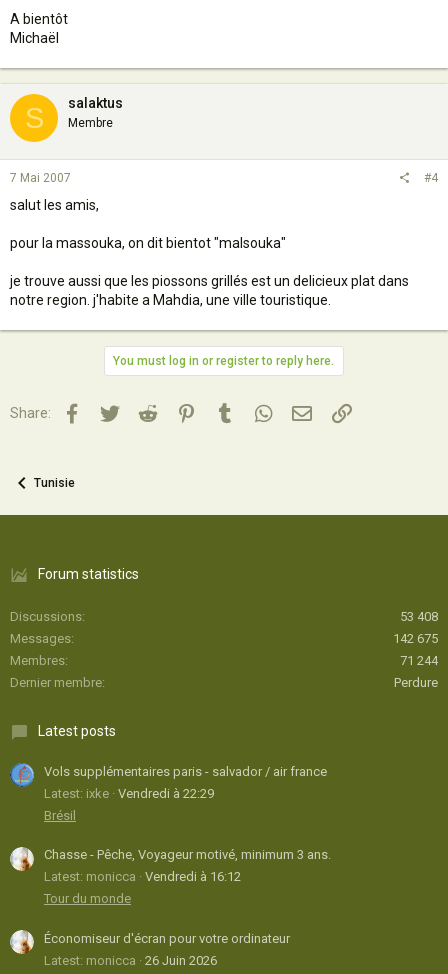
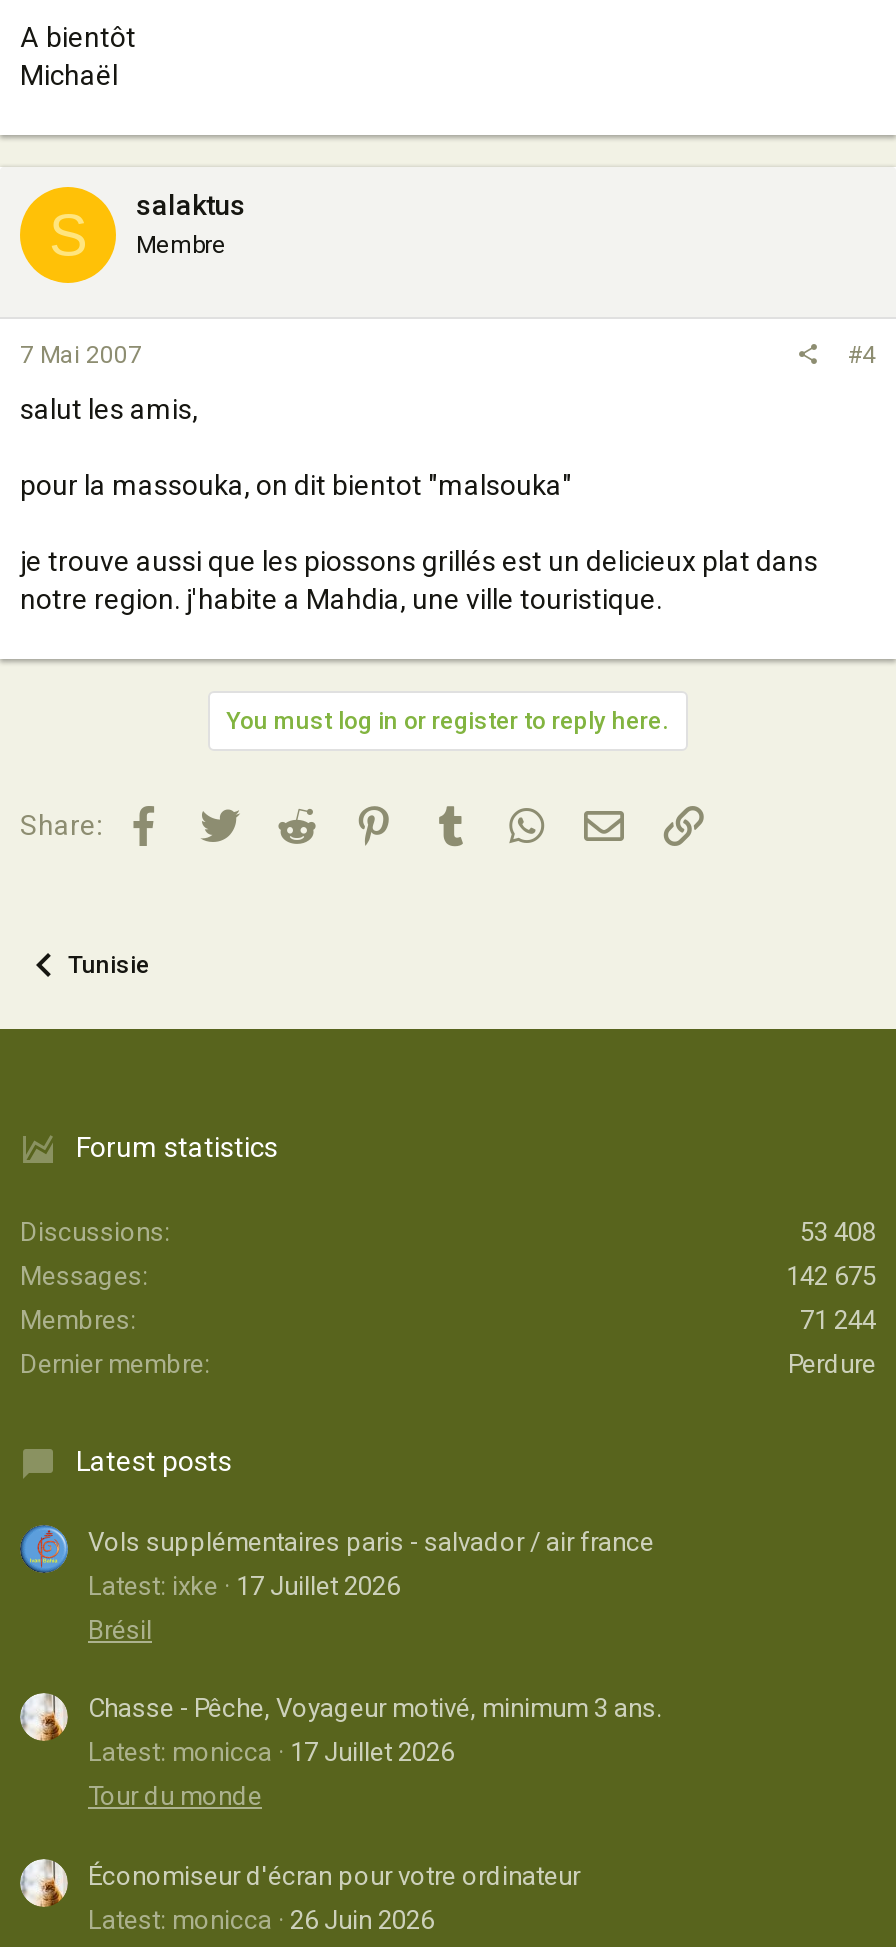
- Latest: ixke Vendredi à 22:29
+ Latest: ixke 17 Juillet 2026

- Latest: monicca Vendredi à 16:12
+ Latest: monicca 17 Juillet 2026
